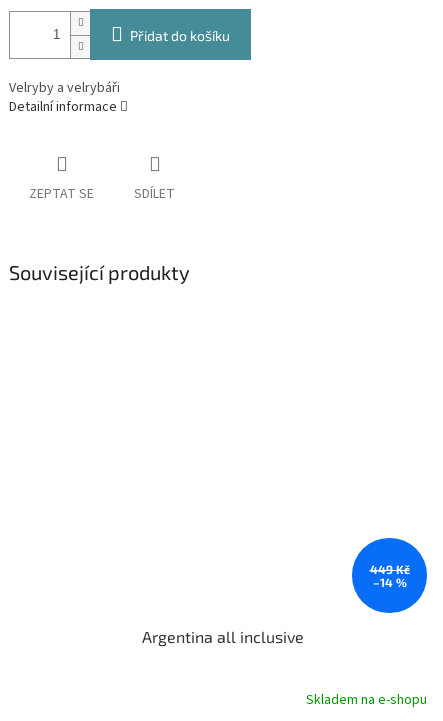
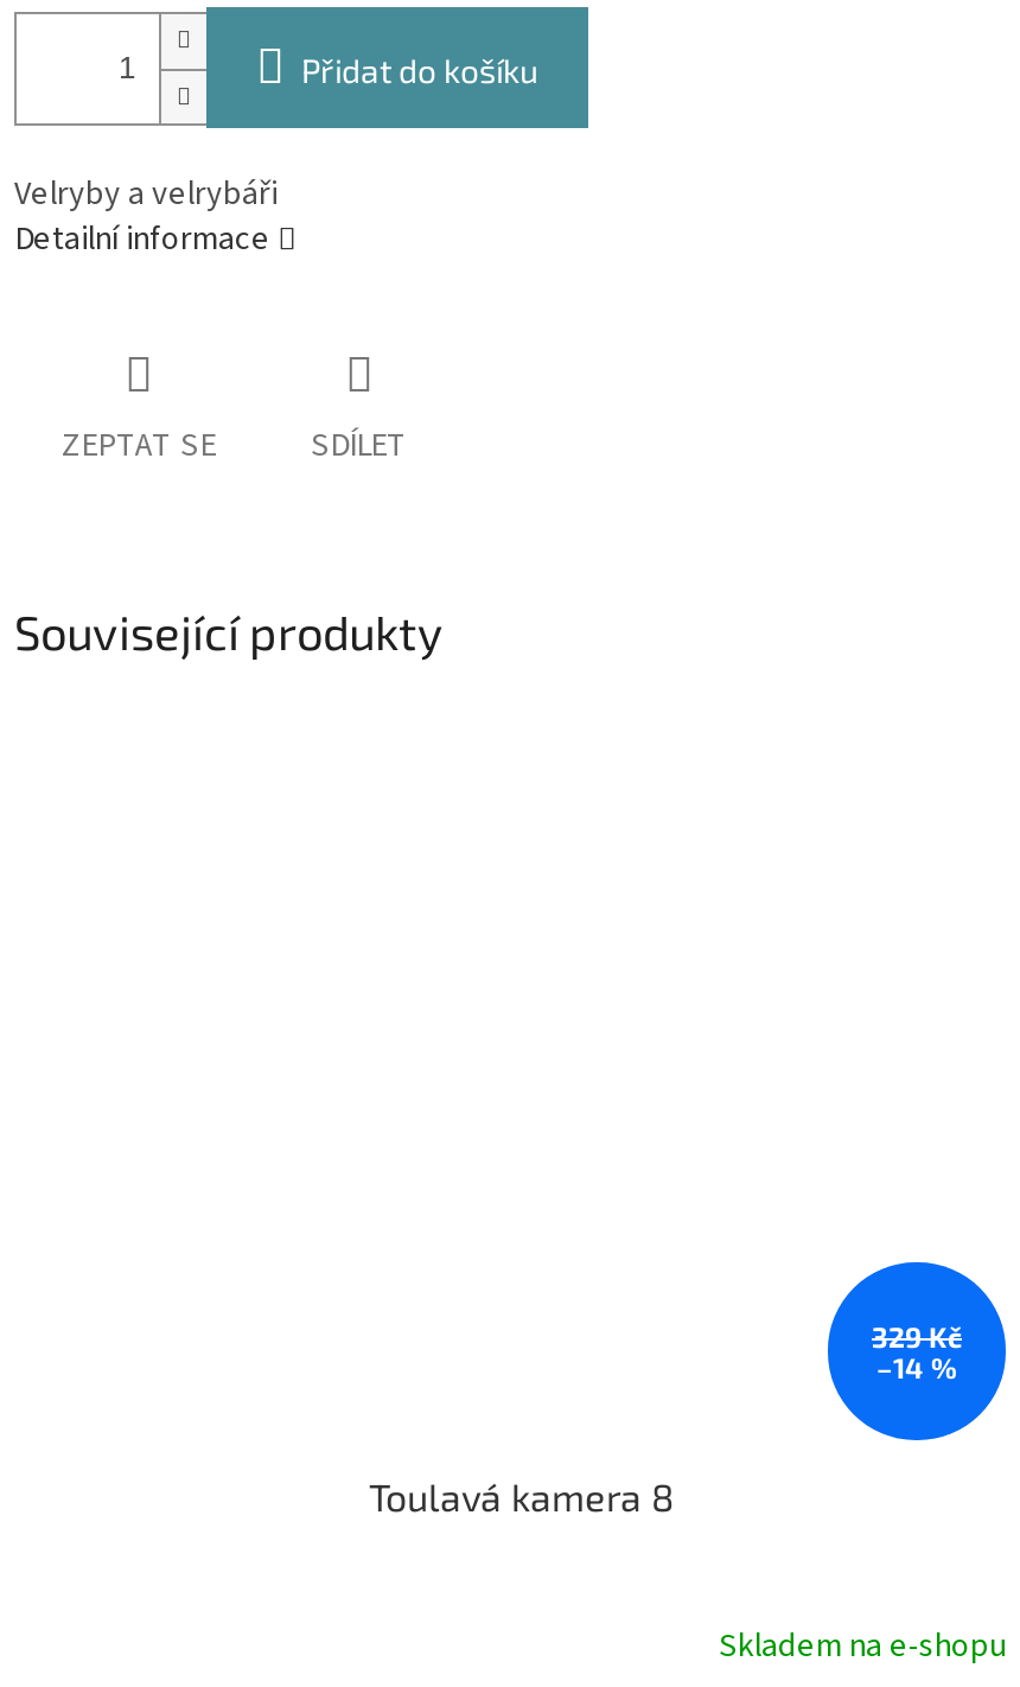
- 449 Kč
+ 329 Kč

- Argentina all inclusive
+ Toulavá kamera 8
